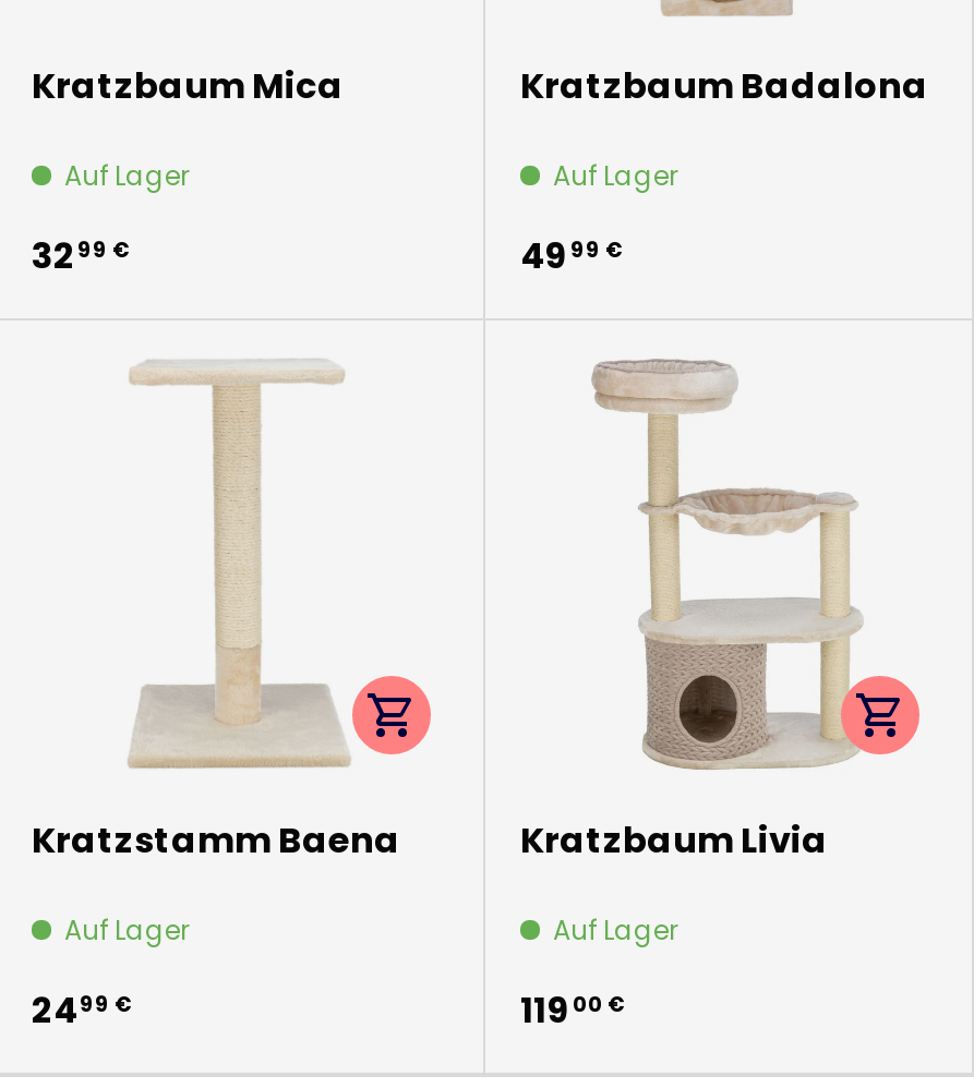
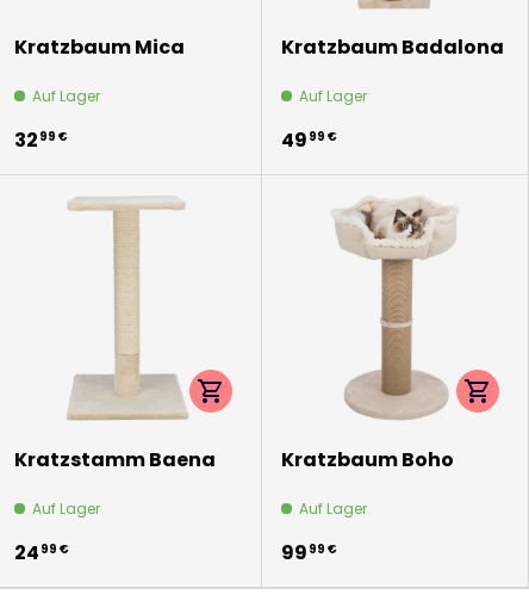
- [image]
- Kratzbaum Livia
+ [image]
+ Kratzbaum Boho

- 11900 €
+ 9999 €
